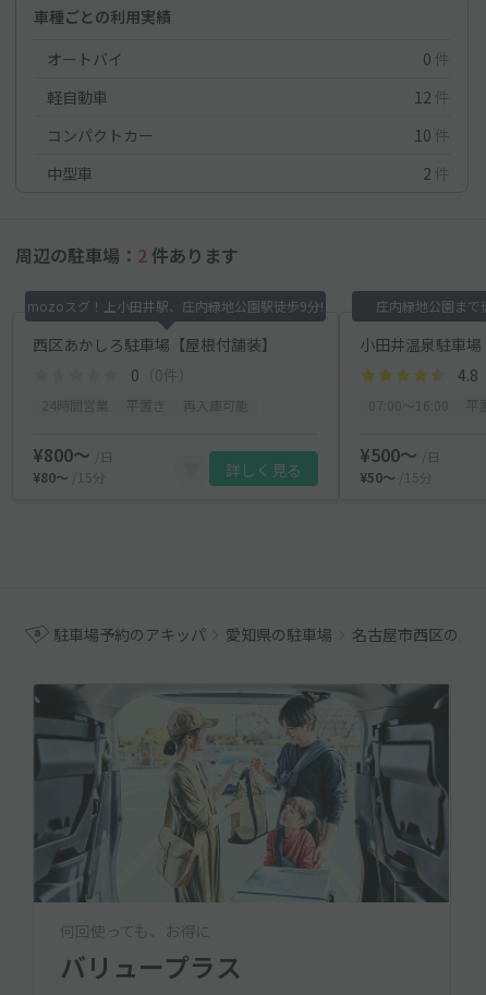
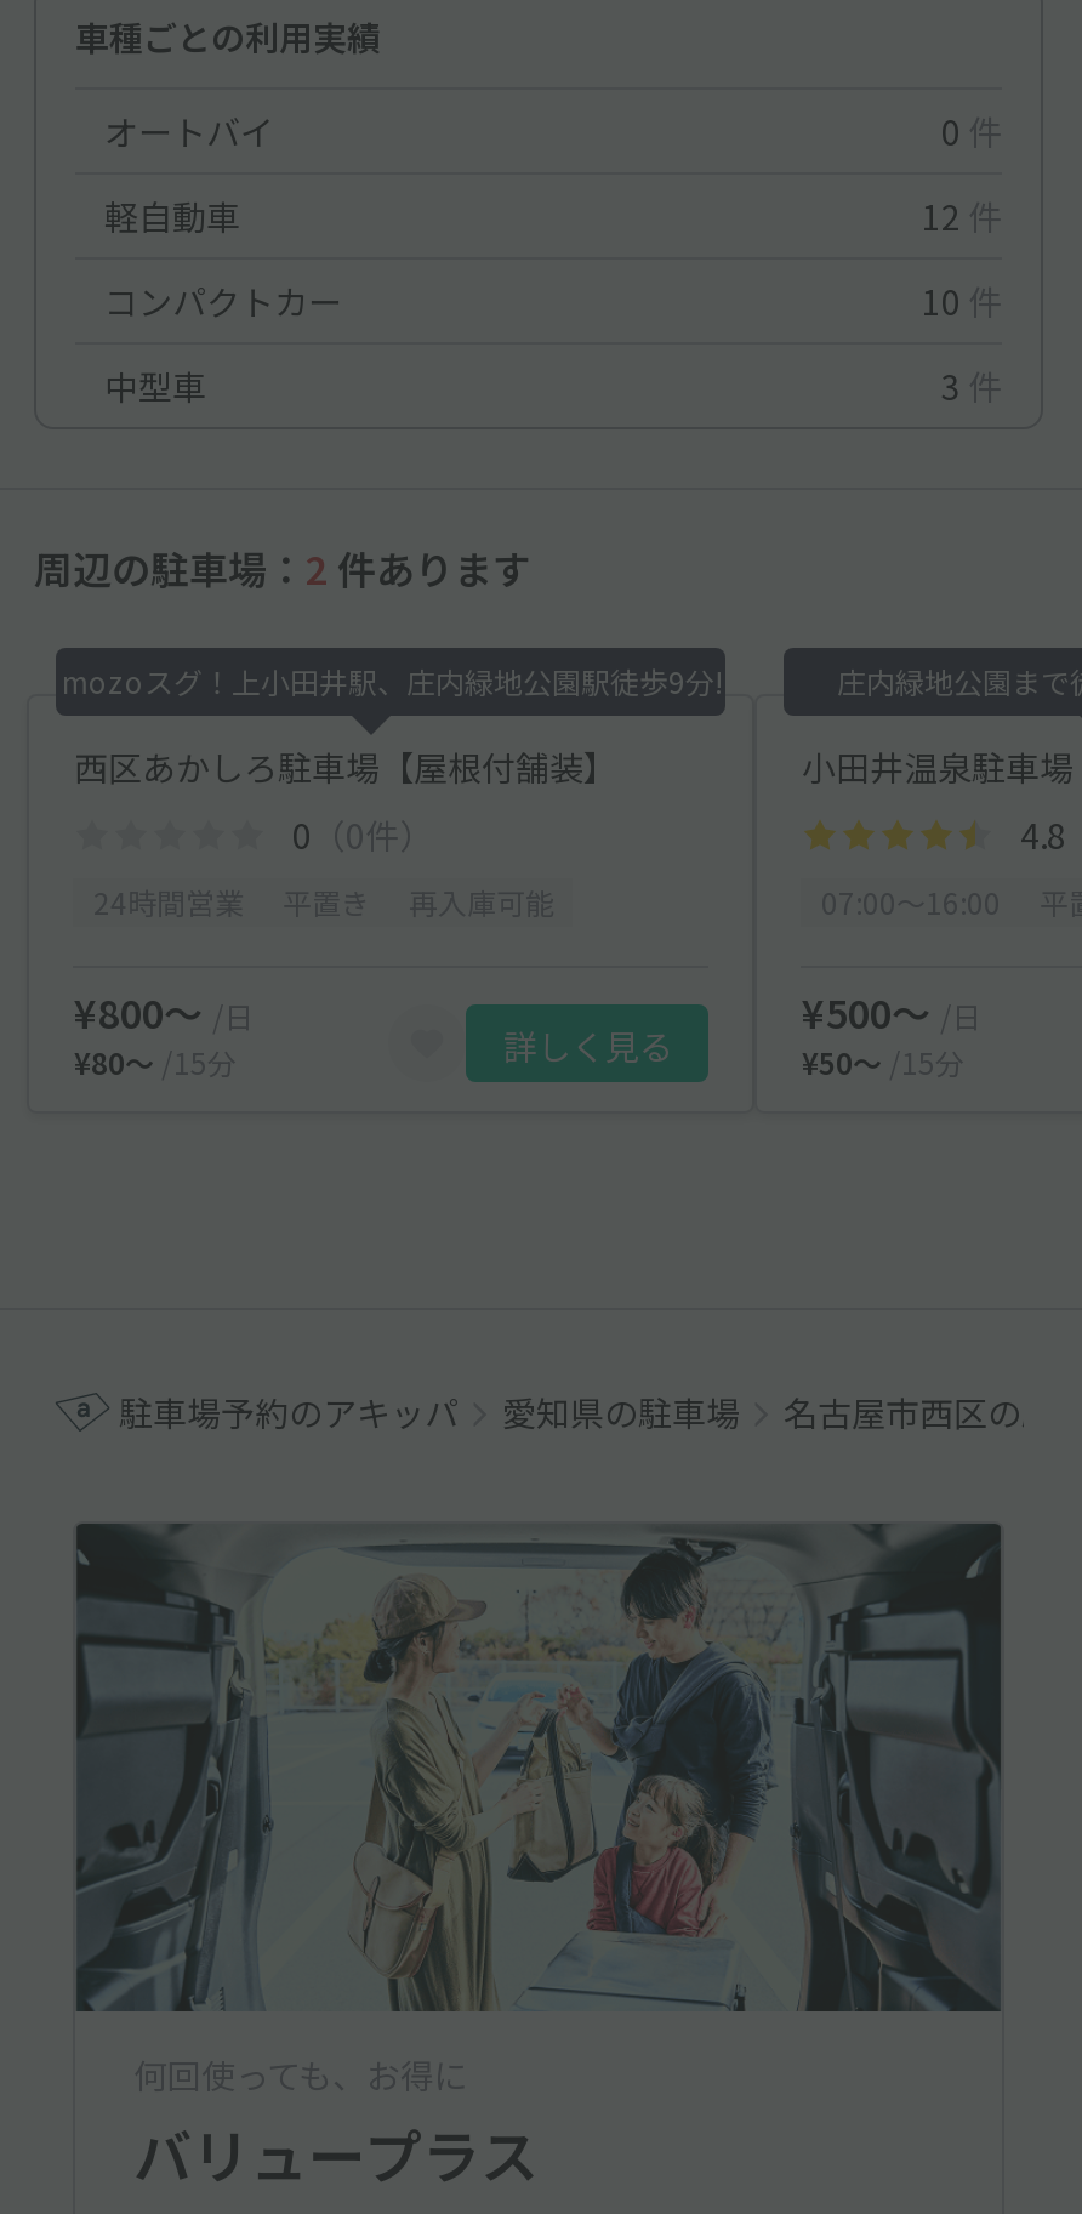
- 2件
+ 3件
